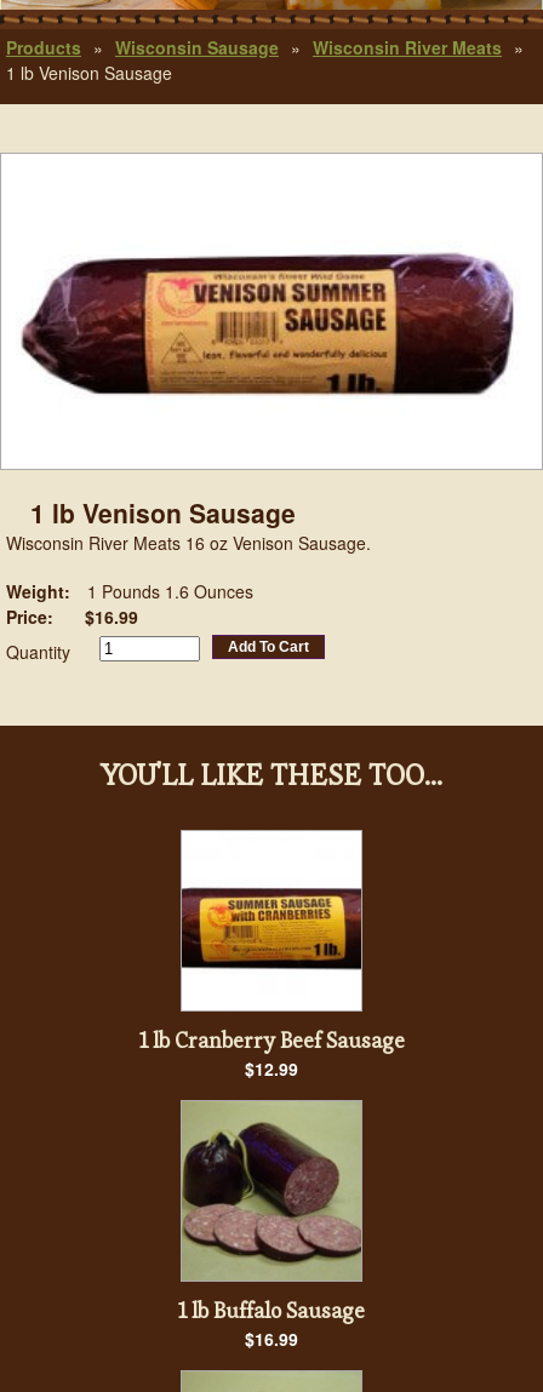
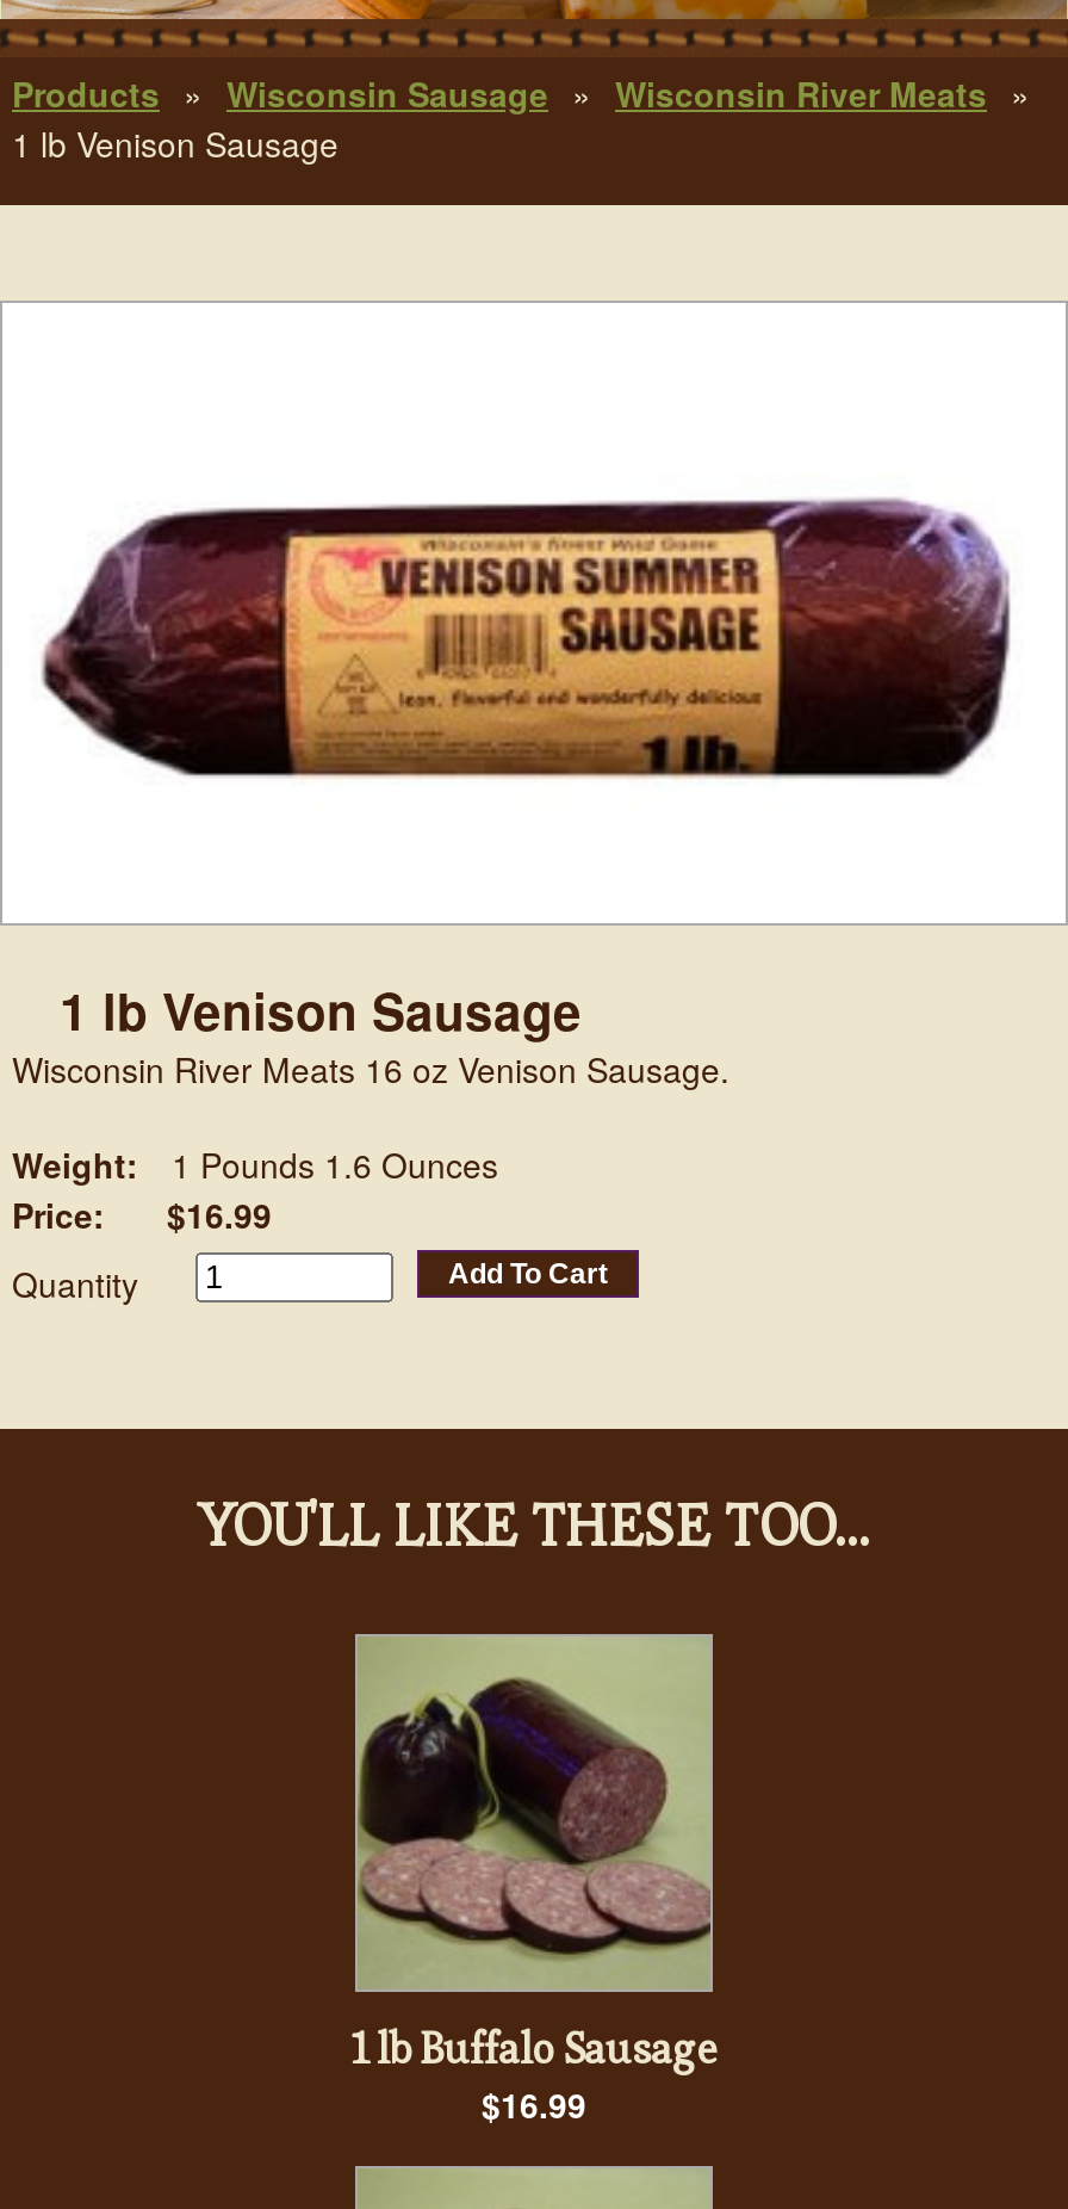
- [image]
- 1 lb Cranberry Beef Sausage
- $12.99
